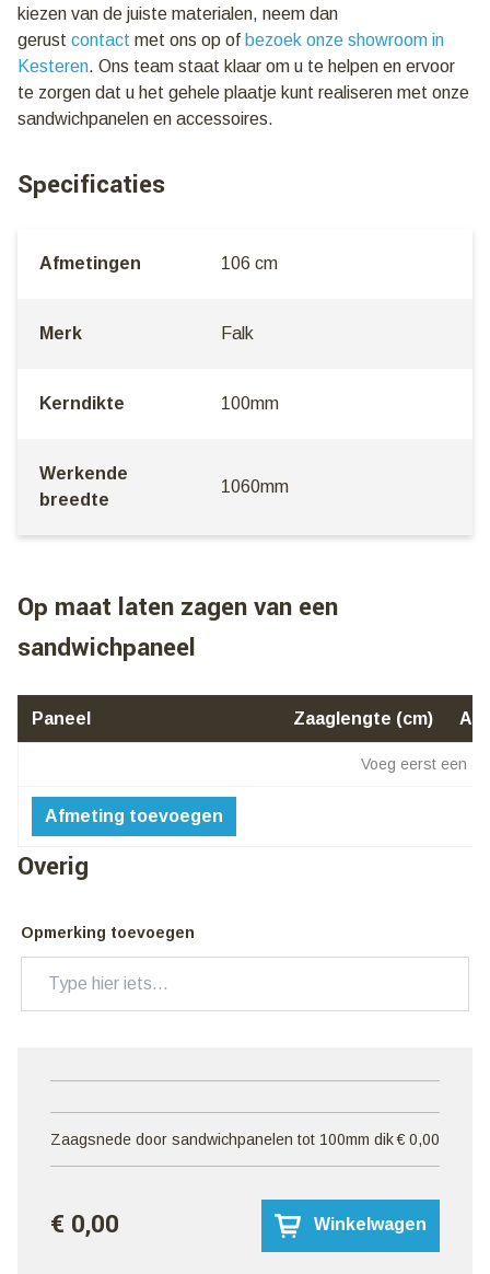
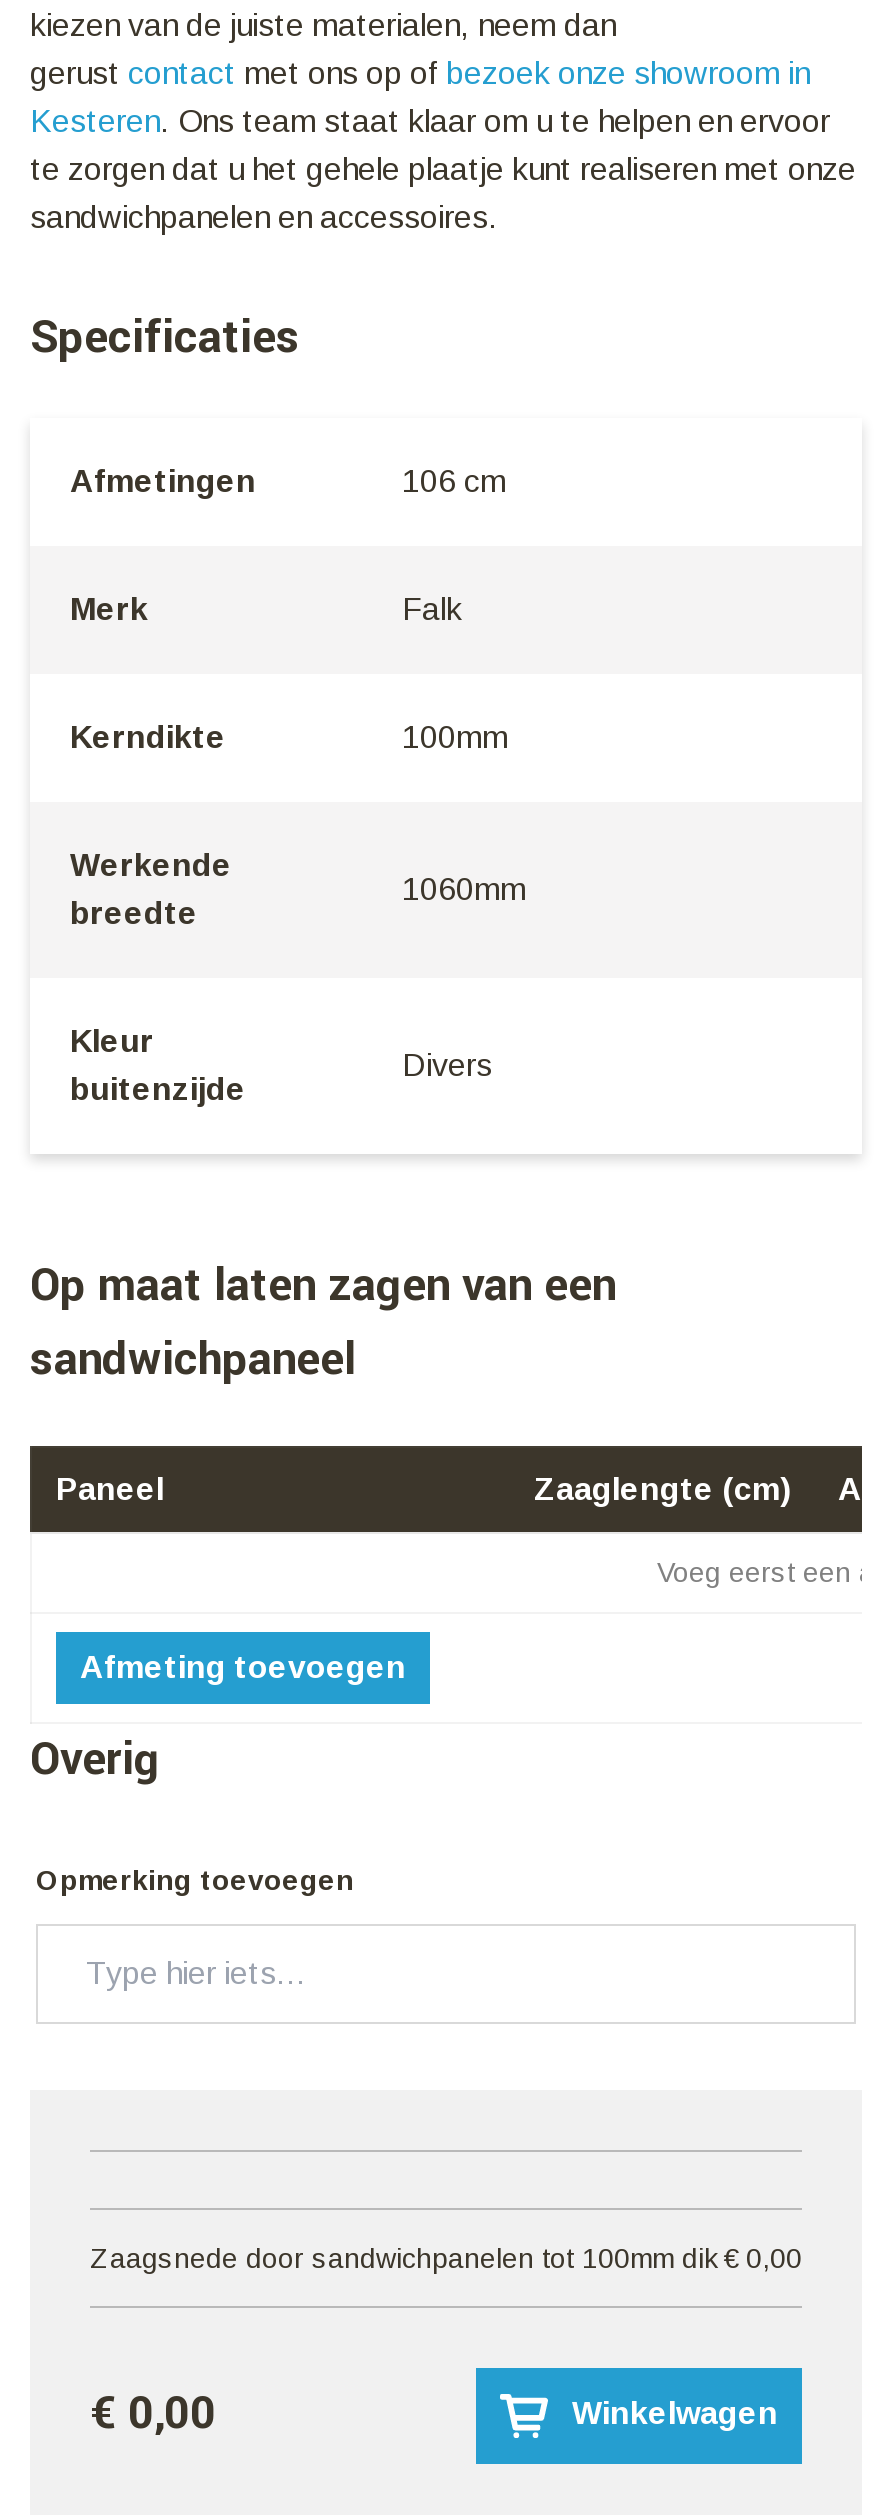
+ Kleur
+ buitenzijde

+ Divers
